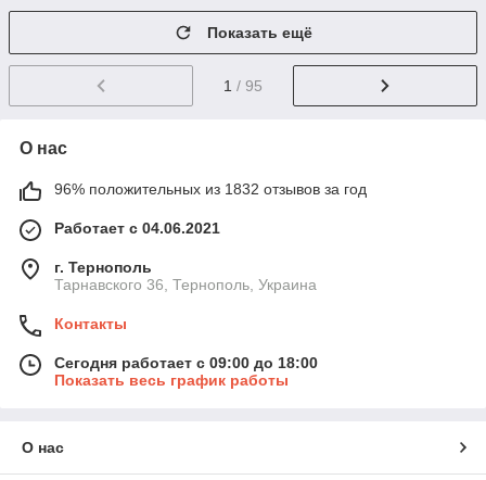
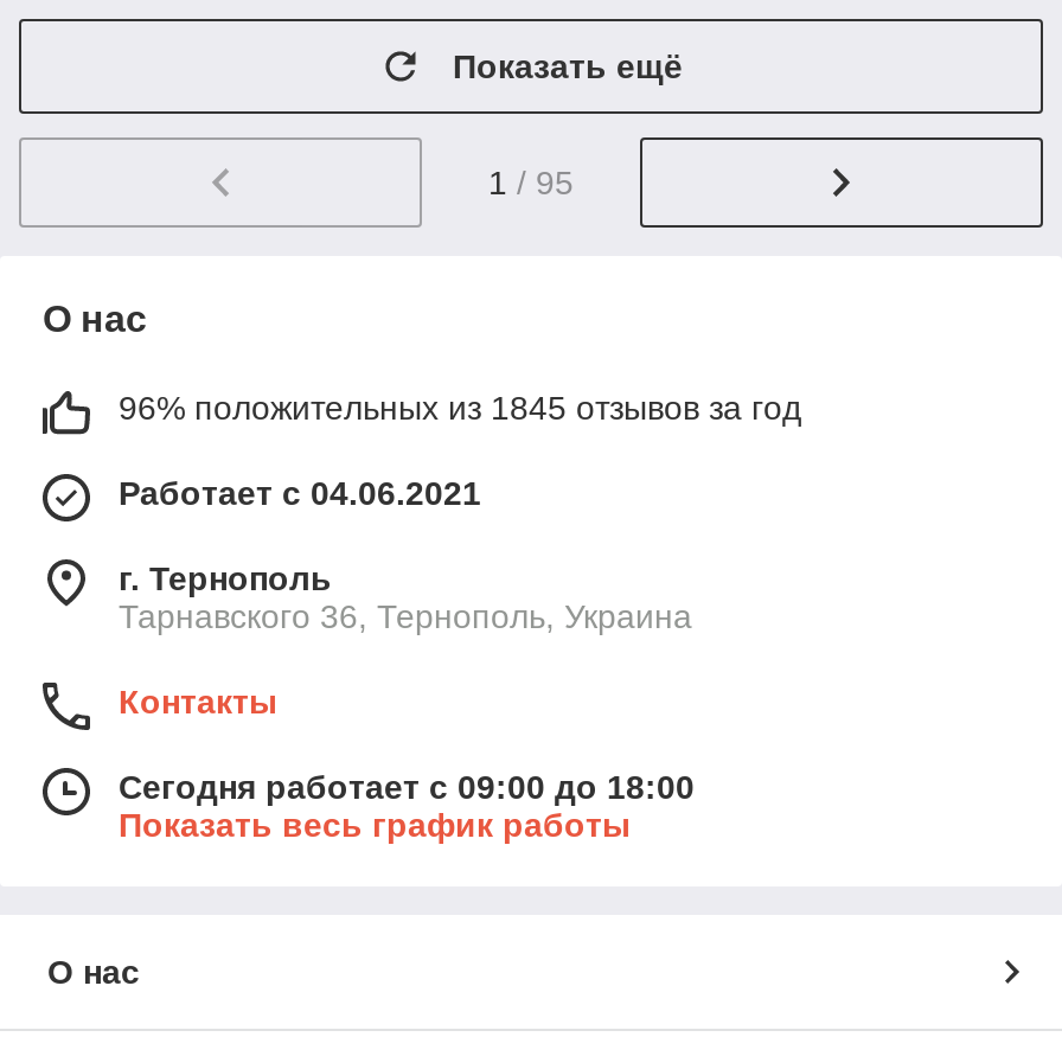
- 96% положительных из 1832 отзывов за год
+ 96% положительных из 1845 отзывов за год
